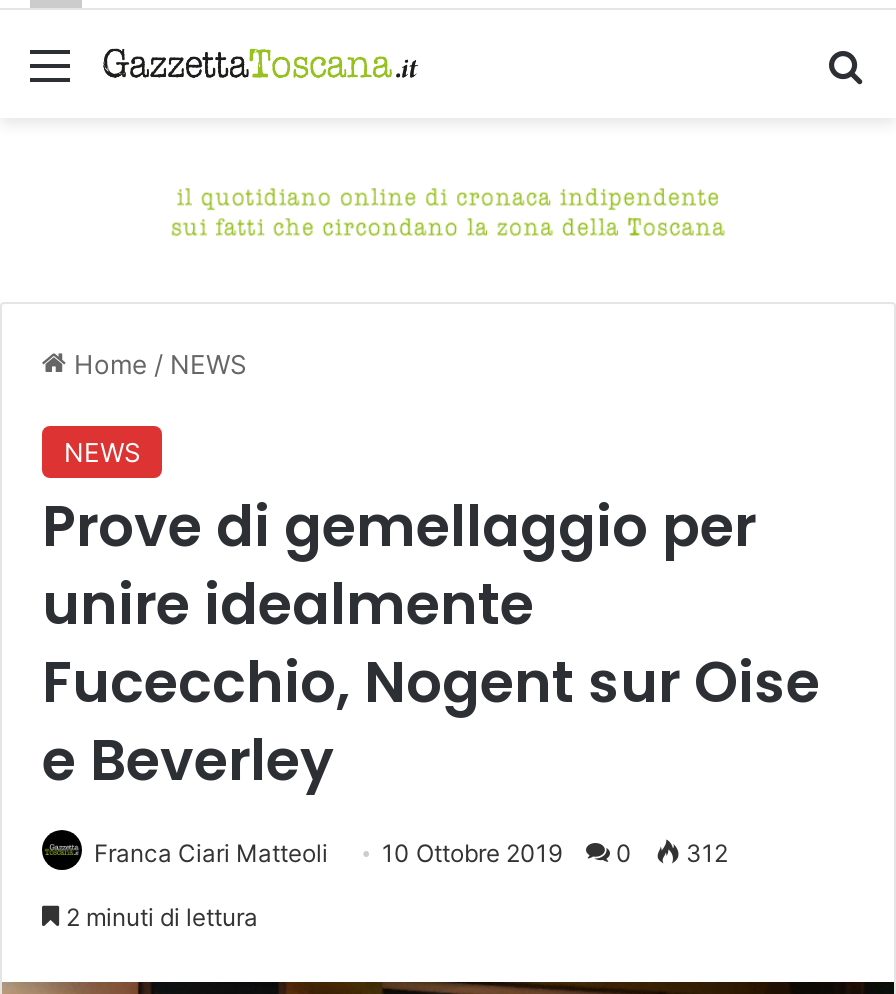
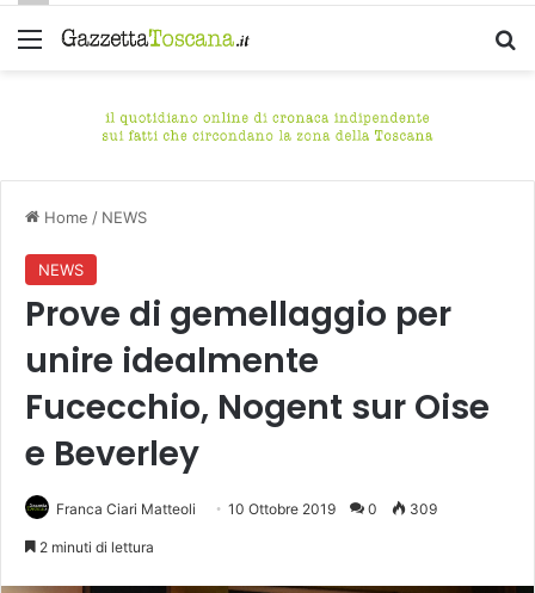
- Franca Ciari Matteoli 10 Ottobre 2019 0 312
+ Franca Ciari Matteoli 10 Ottobre 2019 0 309
